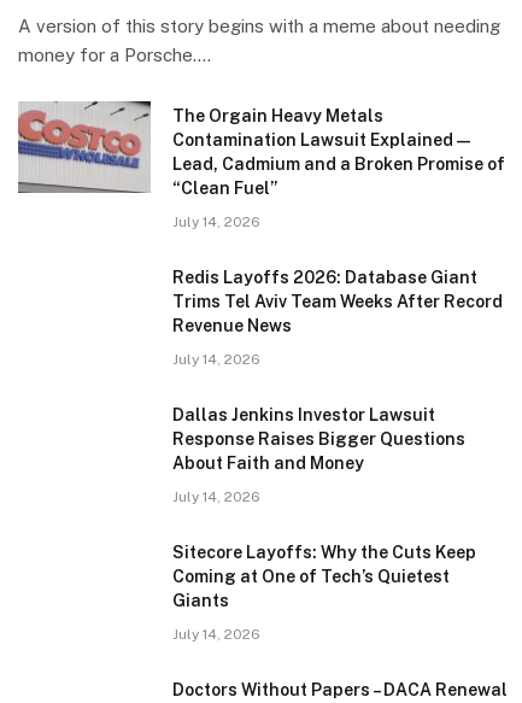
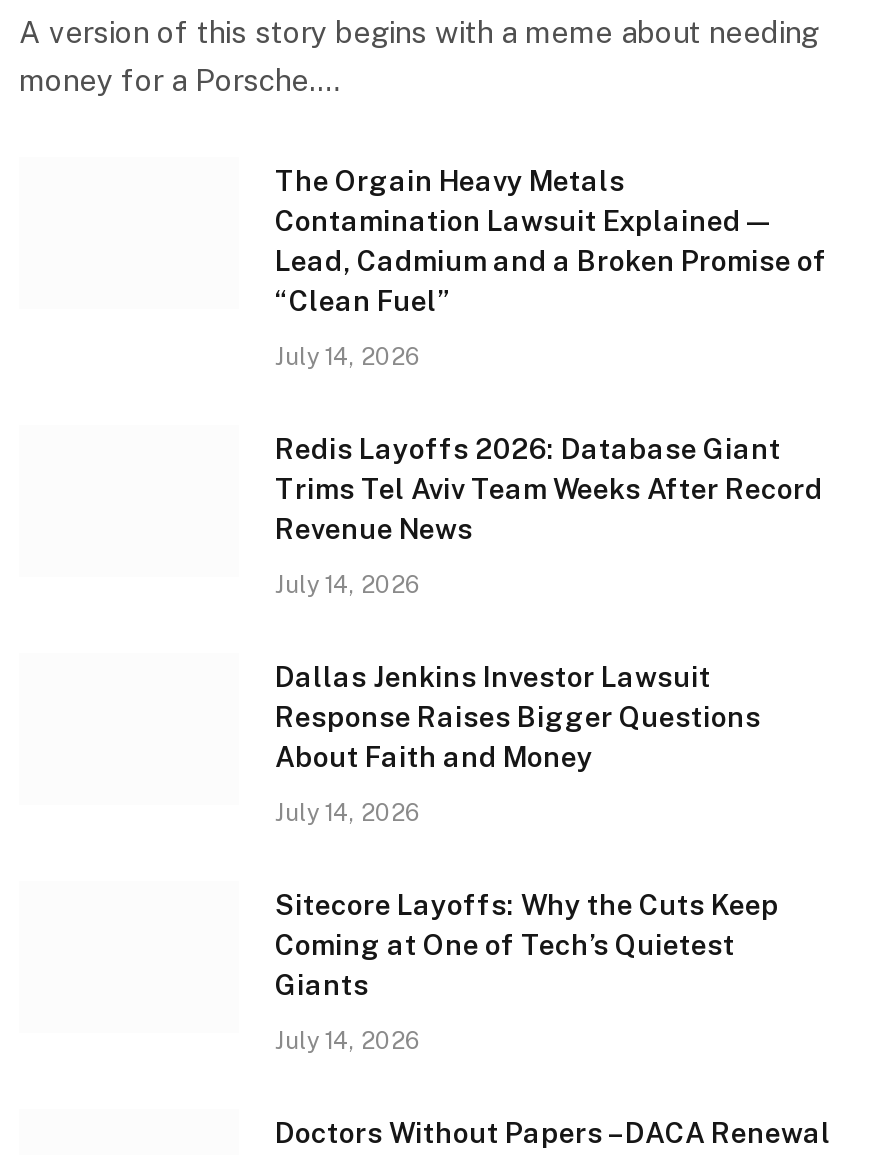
- [image]
